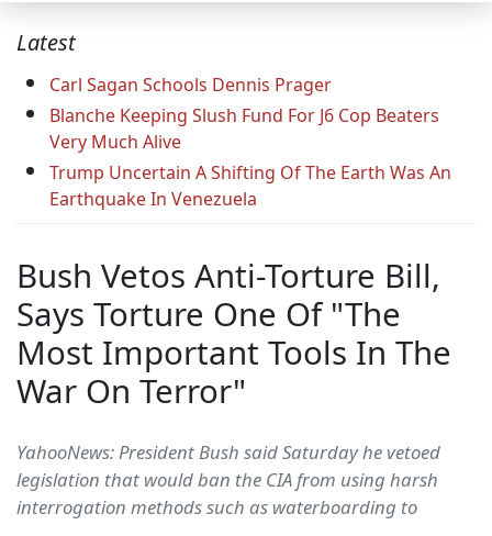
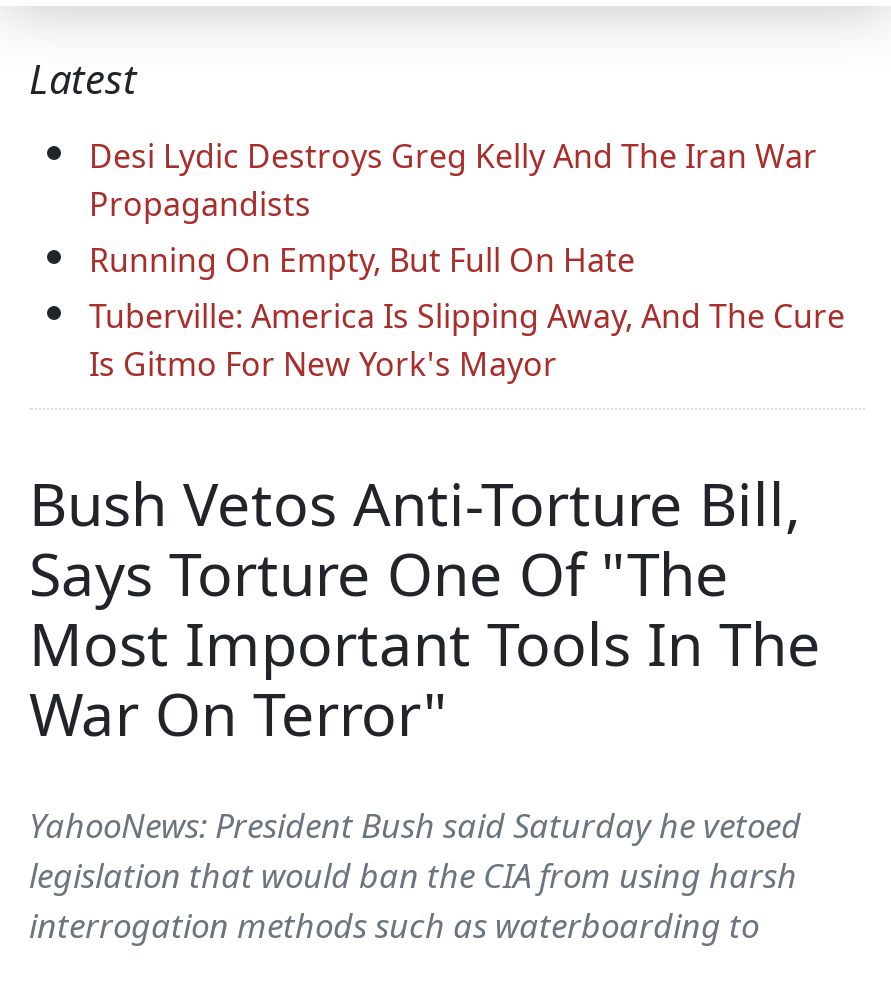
- Carl Sagan Schools Dennis Prager
- Blanche Keeping Slush Fund For J6 Cop Beaters
- Very Much Alive
- Trump Uncertain A Shifting Of The Earth Was An
- Earthquake In Venezuela
+ Desi Lydic Destroys Greg Kelly And The Iran War
+ Propagandists
+ Running On Empty, But Full On Hate
+ Tuberville: America Is Slipping Away, And The Cure
+ Is Gitmo For New York's Mayor
